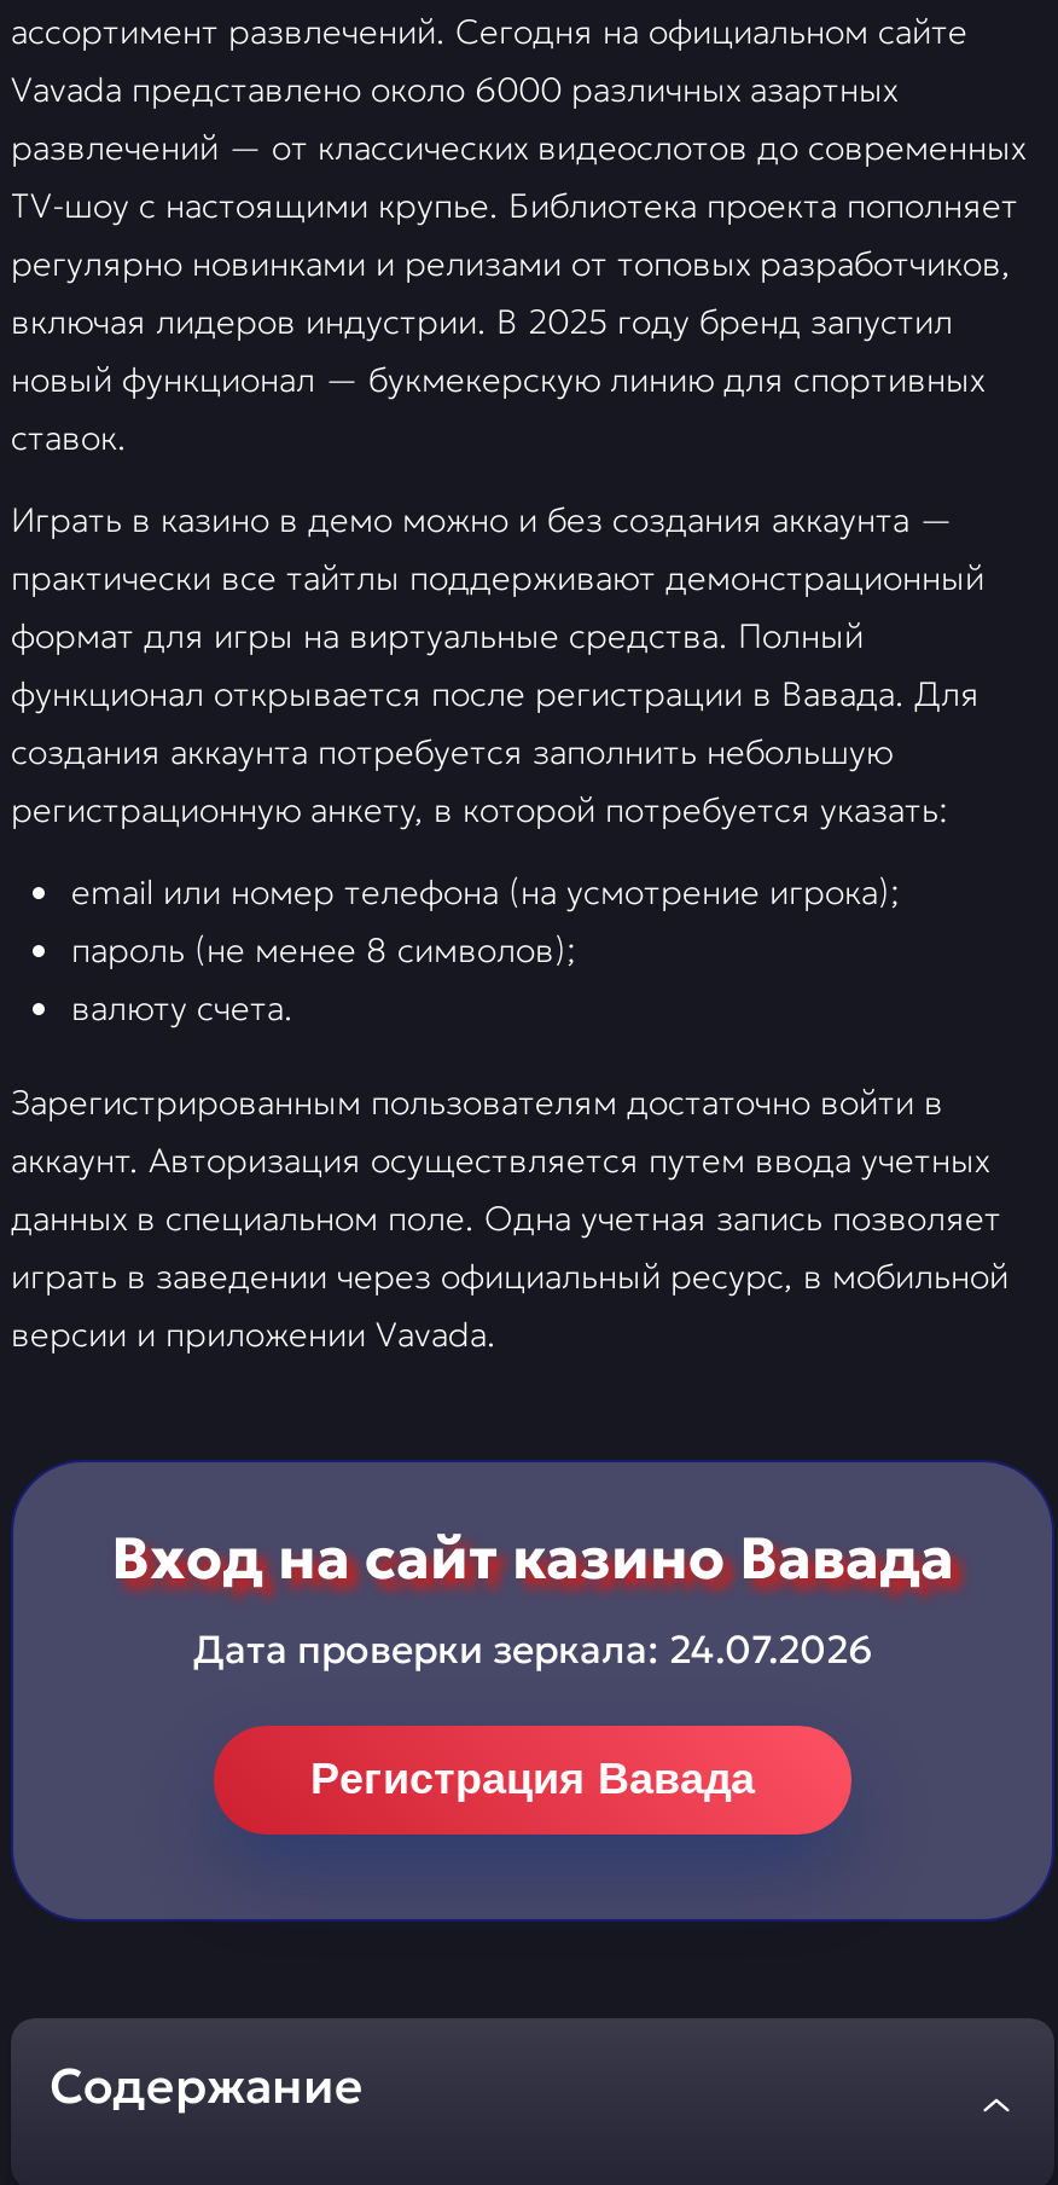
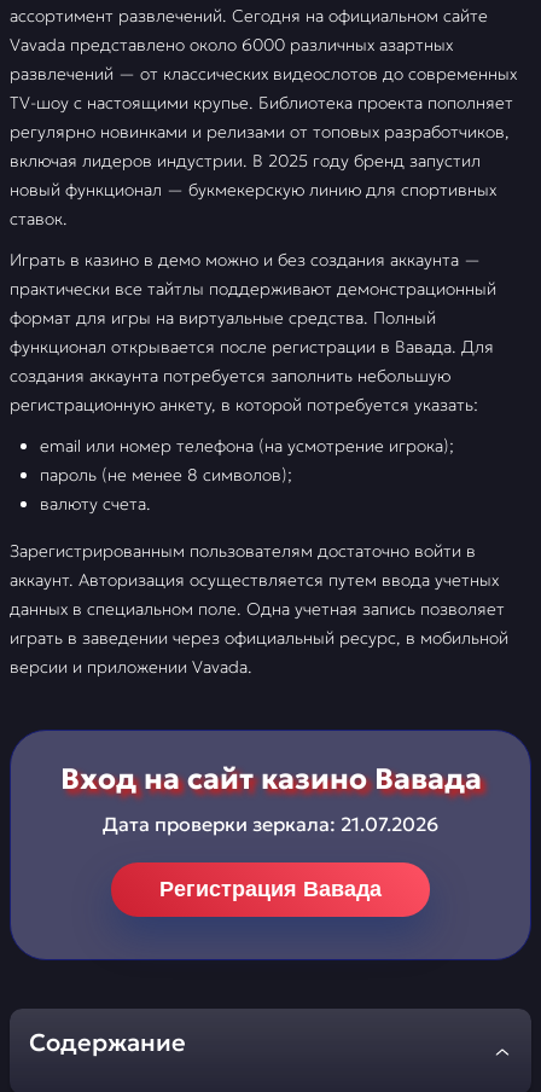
- Дата проверки зеркала: 24.07.2026
+ Дата проверки зеркала: 21.07.2026
